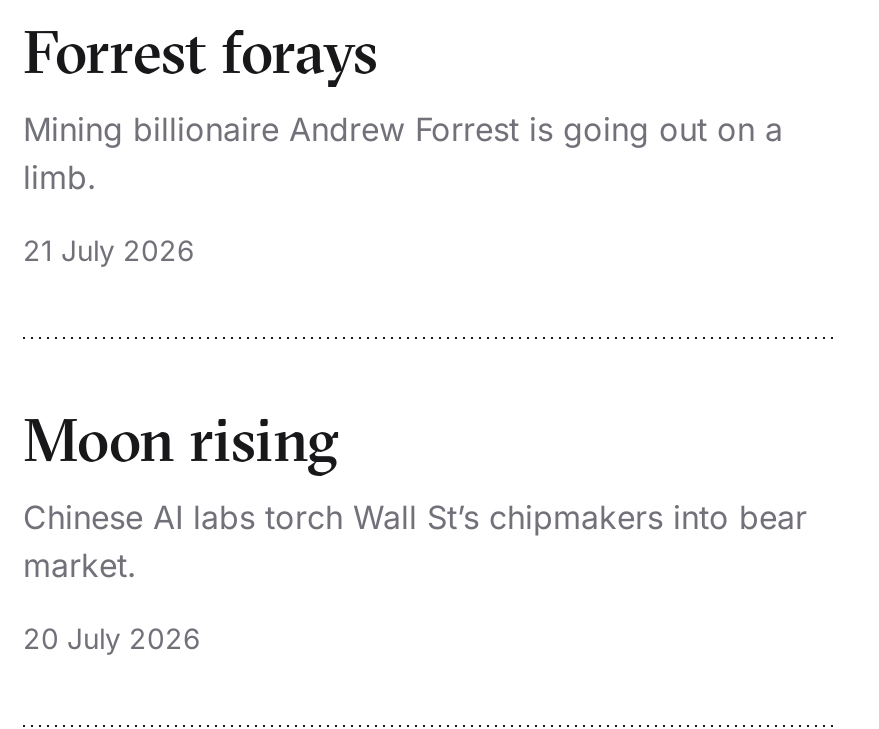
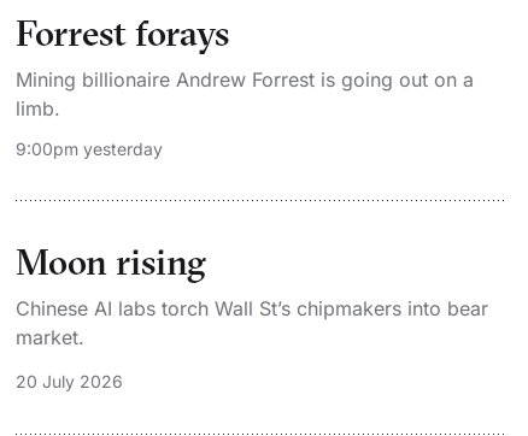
- 21 July 2026
+ 9:00pm yesterday
